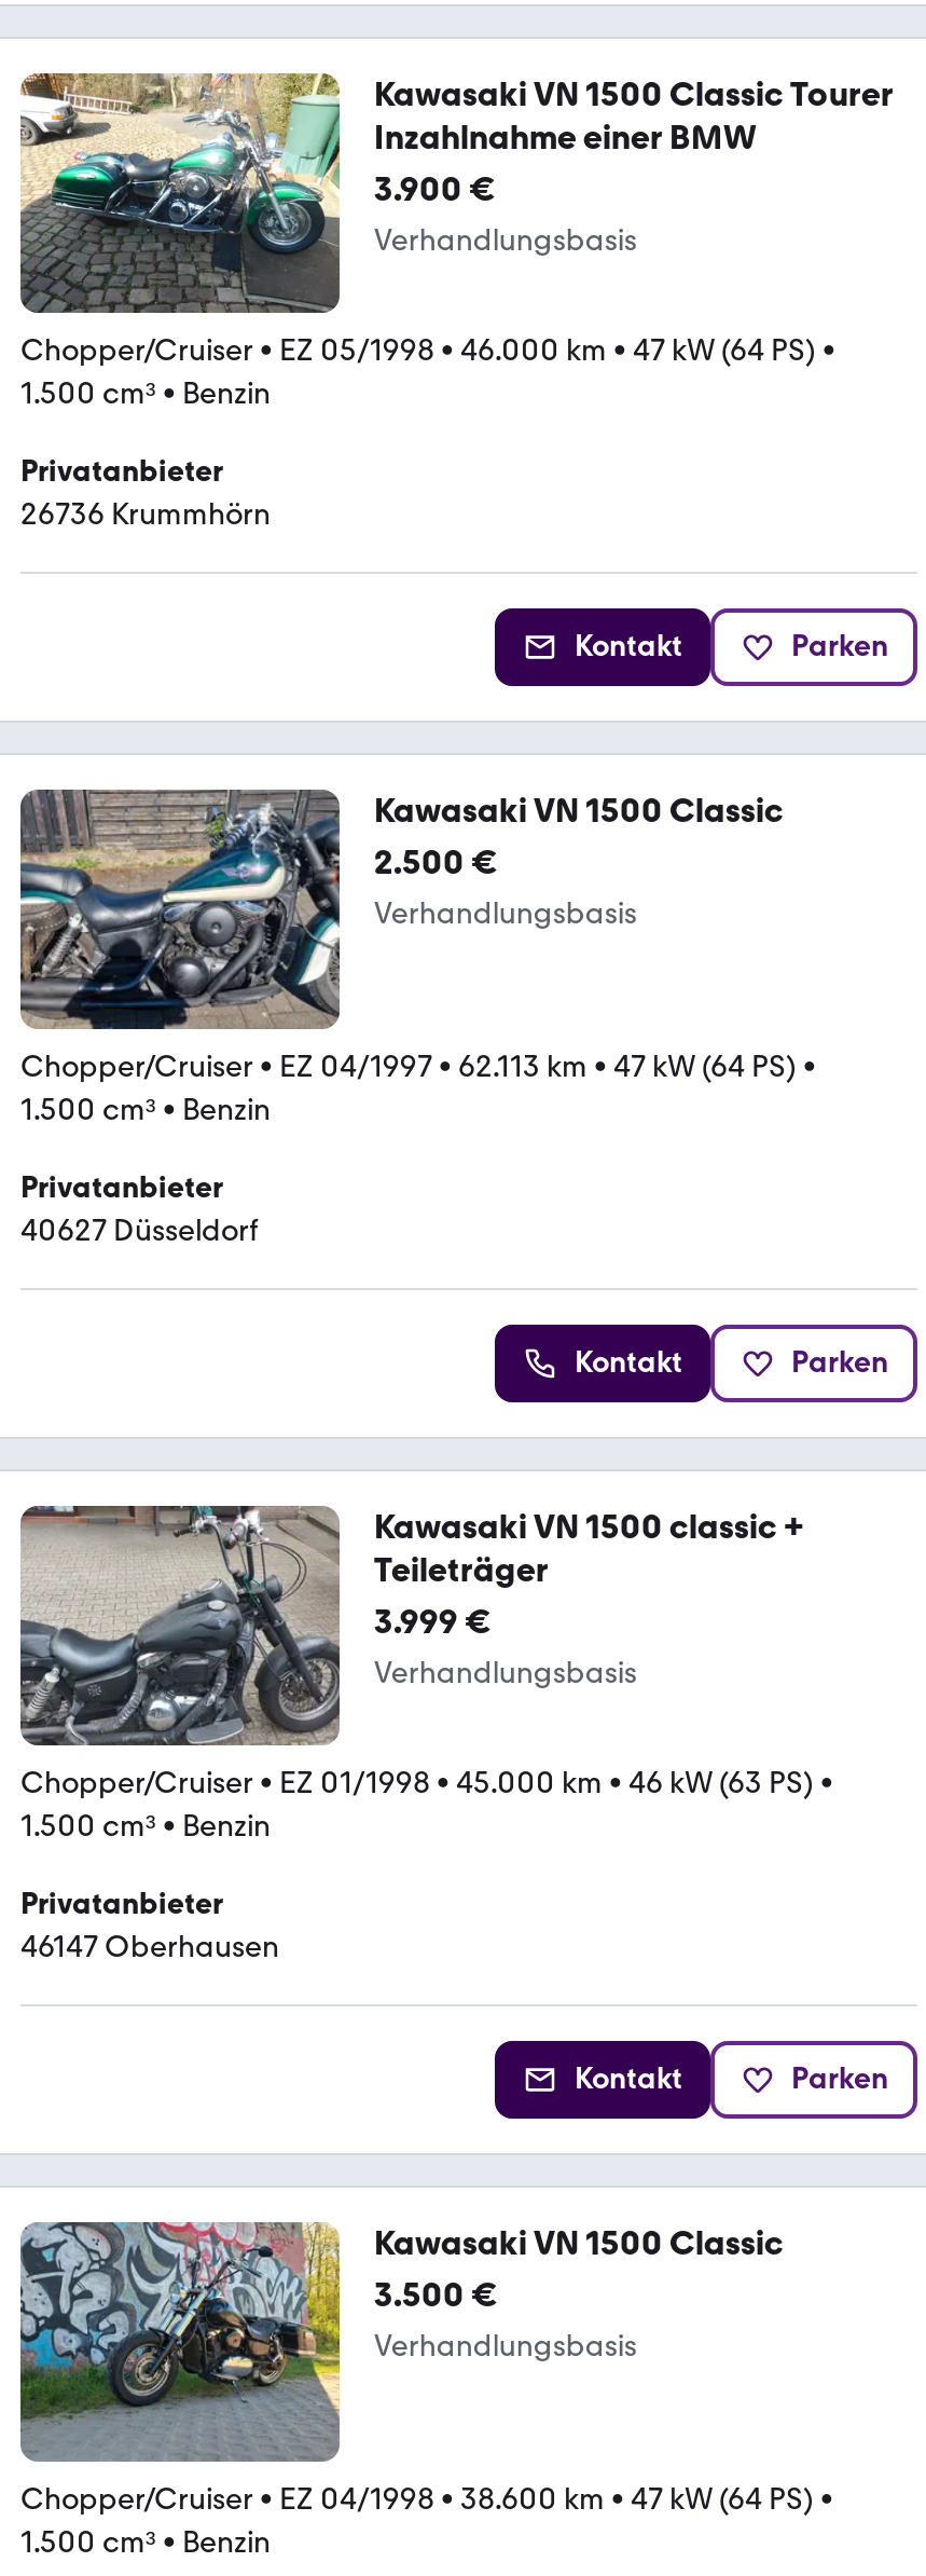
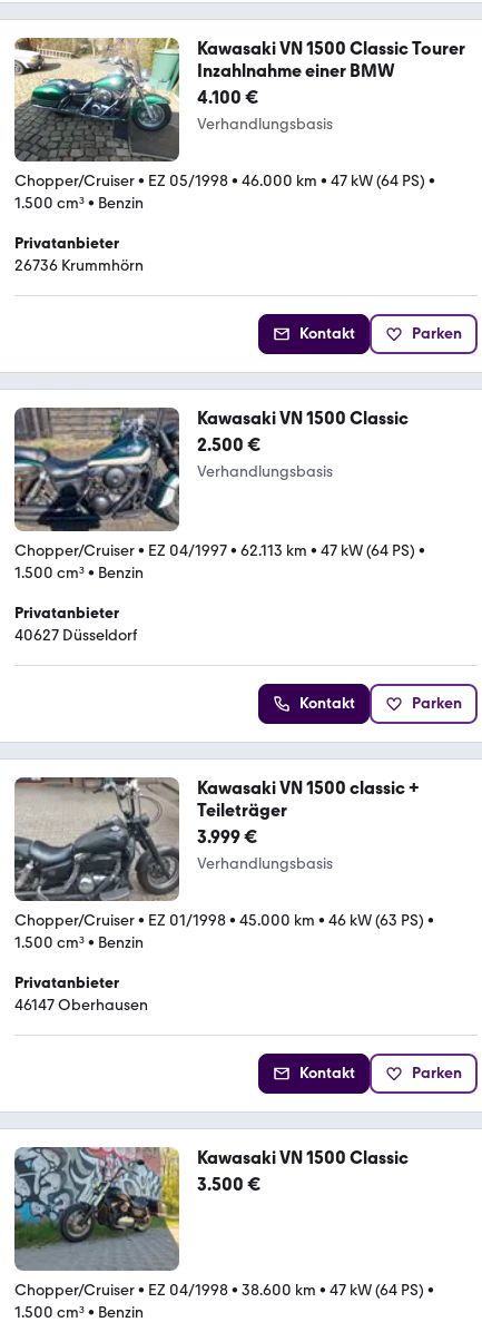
- 3.900 €
+ 4.100 €

- Verhandlungsbasis
